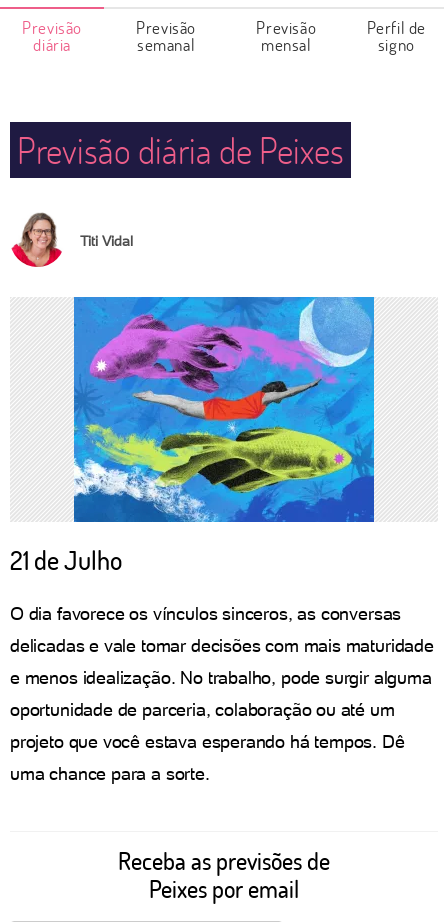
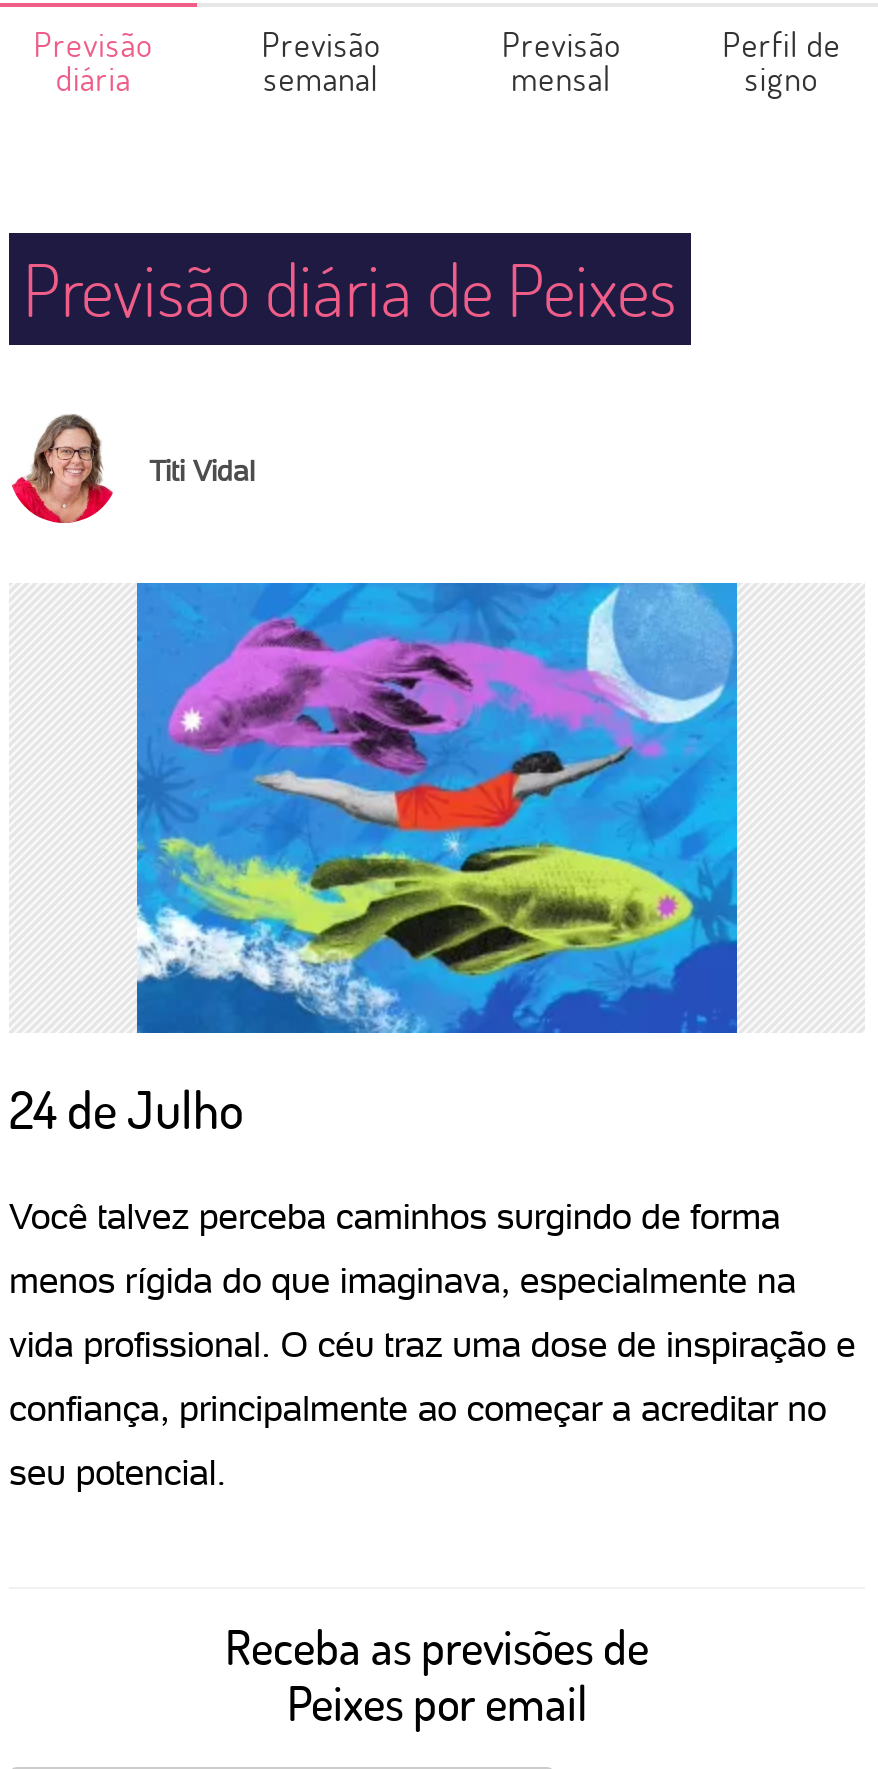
- 21 de Julho
- O dia favorece os vínculos sinceros, as conversas
- delicadas e vale tomar decisões com mais maturidade
- e menos idealização. No trabalho, pode surgir alguma
- oportunidade de parceria, colaboração ou até um
- projeto que você estava esperando há tempos. Dê
- uma chance para a sorte.
+ 24 de Julho
+ Você talvez perceba caminhos surgindo de forma
+ menos rígida do que imaginava, especialmente na
+ vida profissional. O céu traz uma dose de inspiração e
+ confiança, principalmente ao começar a acreditar no
+ seu potencial.
